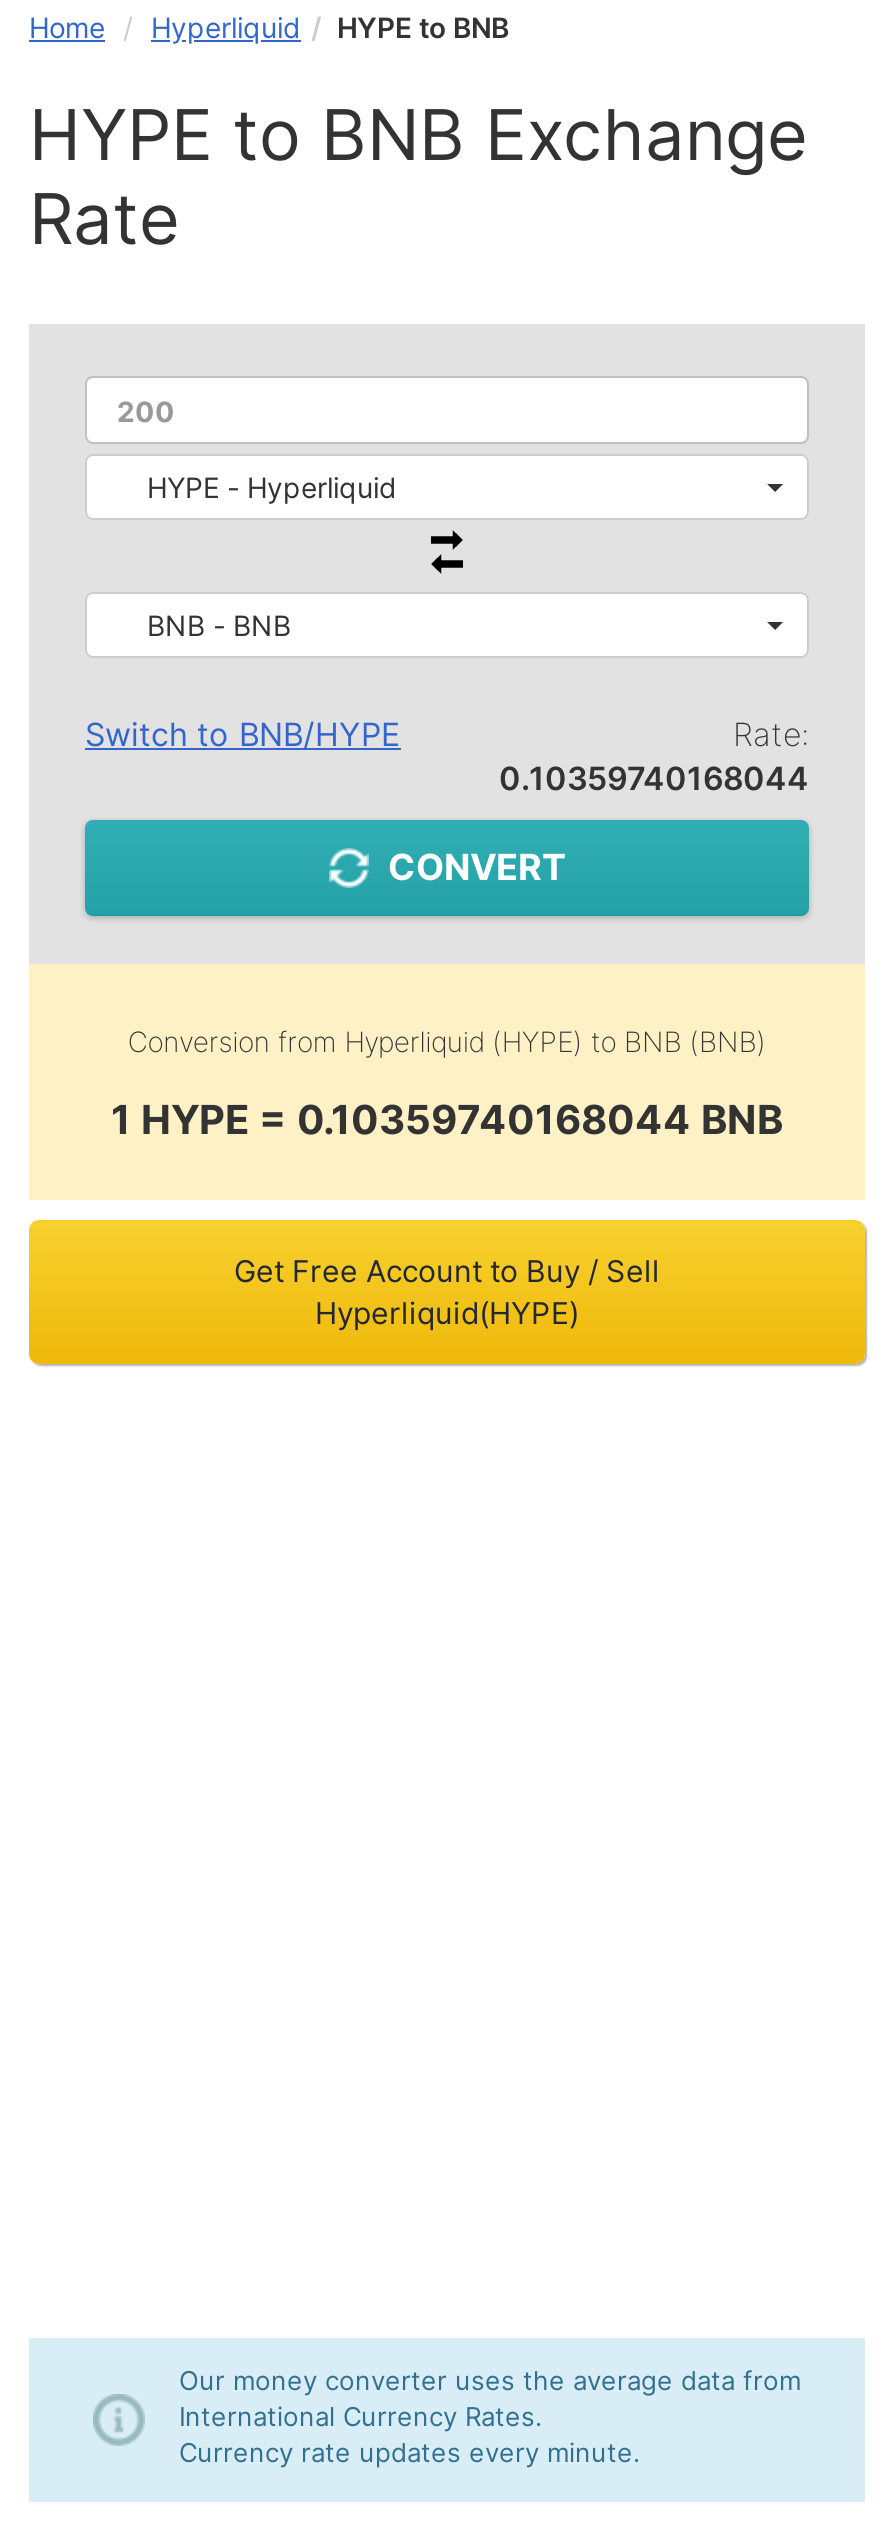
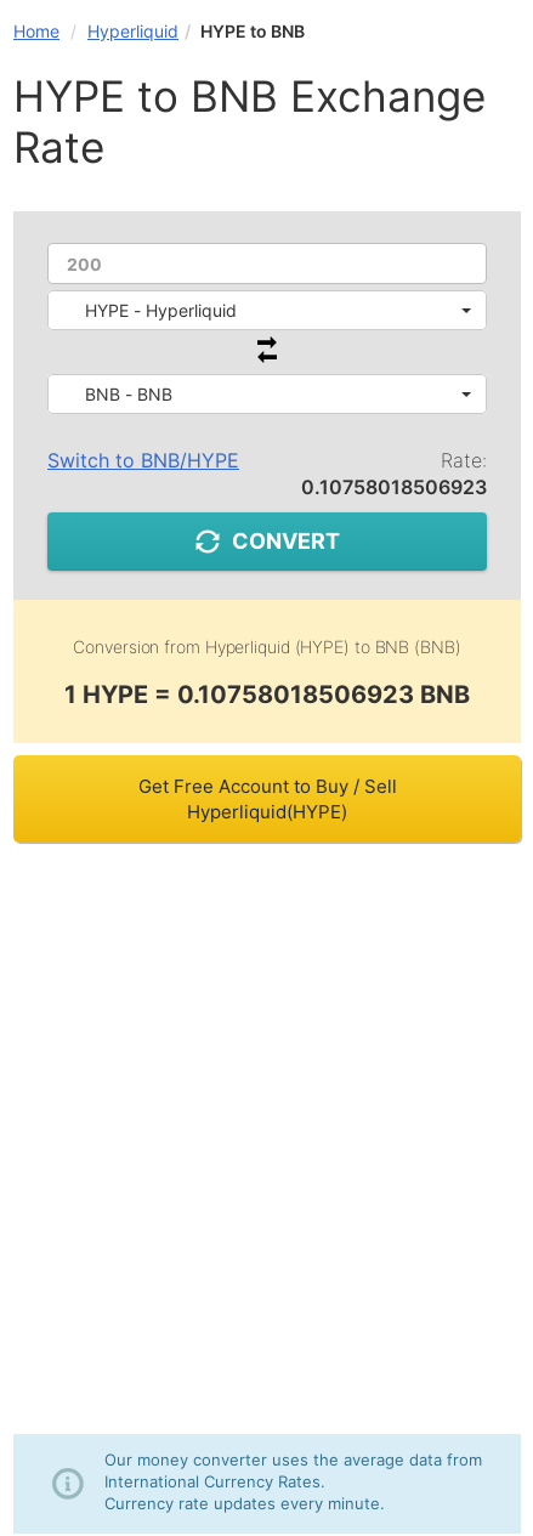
- 0.10359740168044
+ 0.10758018506923

- 1 HYPE = 0.10359740168044 BNB
+ 1 HYPE = 0.10758018506923 BNB
